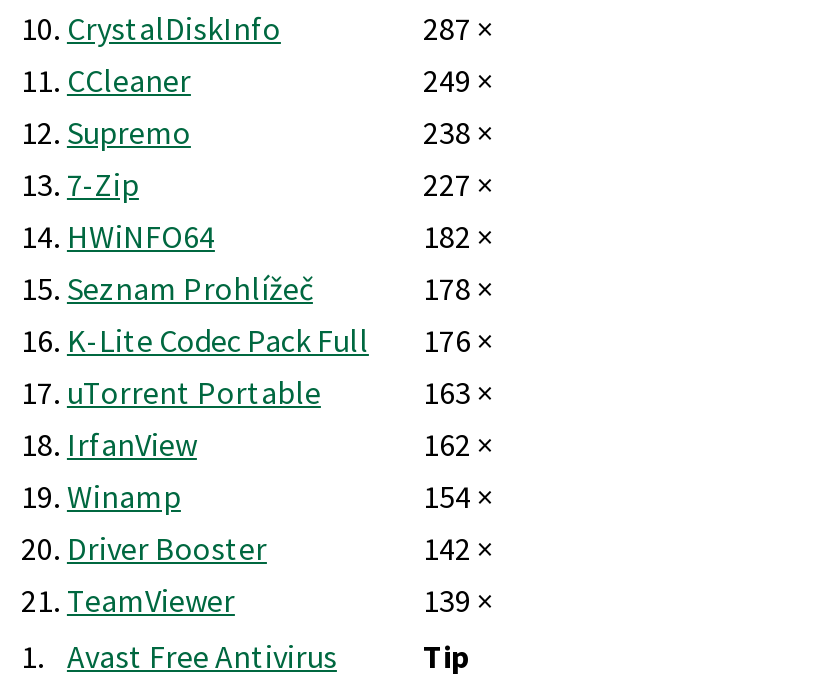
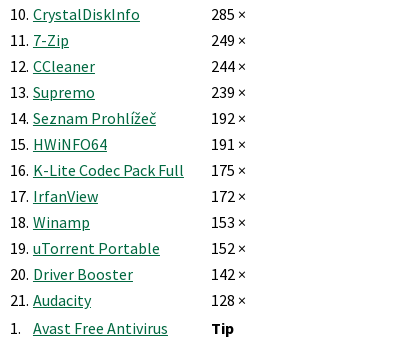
- 287 ×
- 11. CCleaner
+ 285 ×
+ 11. 7-Zip

- 12. Supremo
- 238 ×
- 13. 7-Zip
- 227 ×
- 14. HWiNFO64
- 182 ×
- 15. Seznam Prohlížeč
- 178 ×
+ 12. CCleaner
+ 244 ×
+ 13. Supremo
+ 239 ×
+ 14. Seznam Prohlížeč
+ 192 ×
+ 15. HWiNFO64
+ 191 ×

- 176 ×
- 17. uTorrent Portable
- 163 ×
- 18. IrfanView
- 162 ×
- 19. Winamp
- 154 ×
+ 175 ×
+ 17. IrfanView
+ 172 ×
+ 18. Winamp
+ 153 ×
+ 19. uTorrent Portable
+ 152 ×

- 21. TeamViewer
- 139 ×
+ 21. Audacity
+ 128 ×
